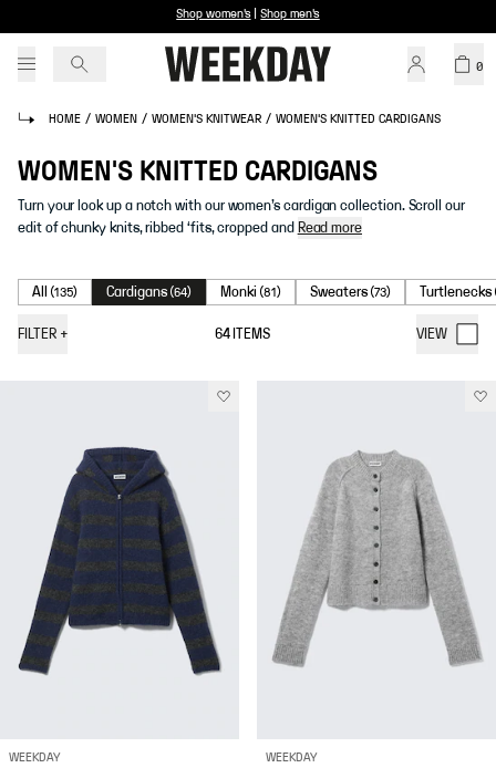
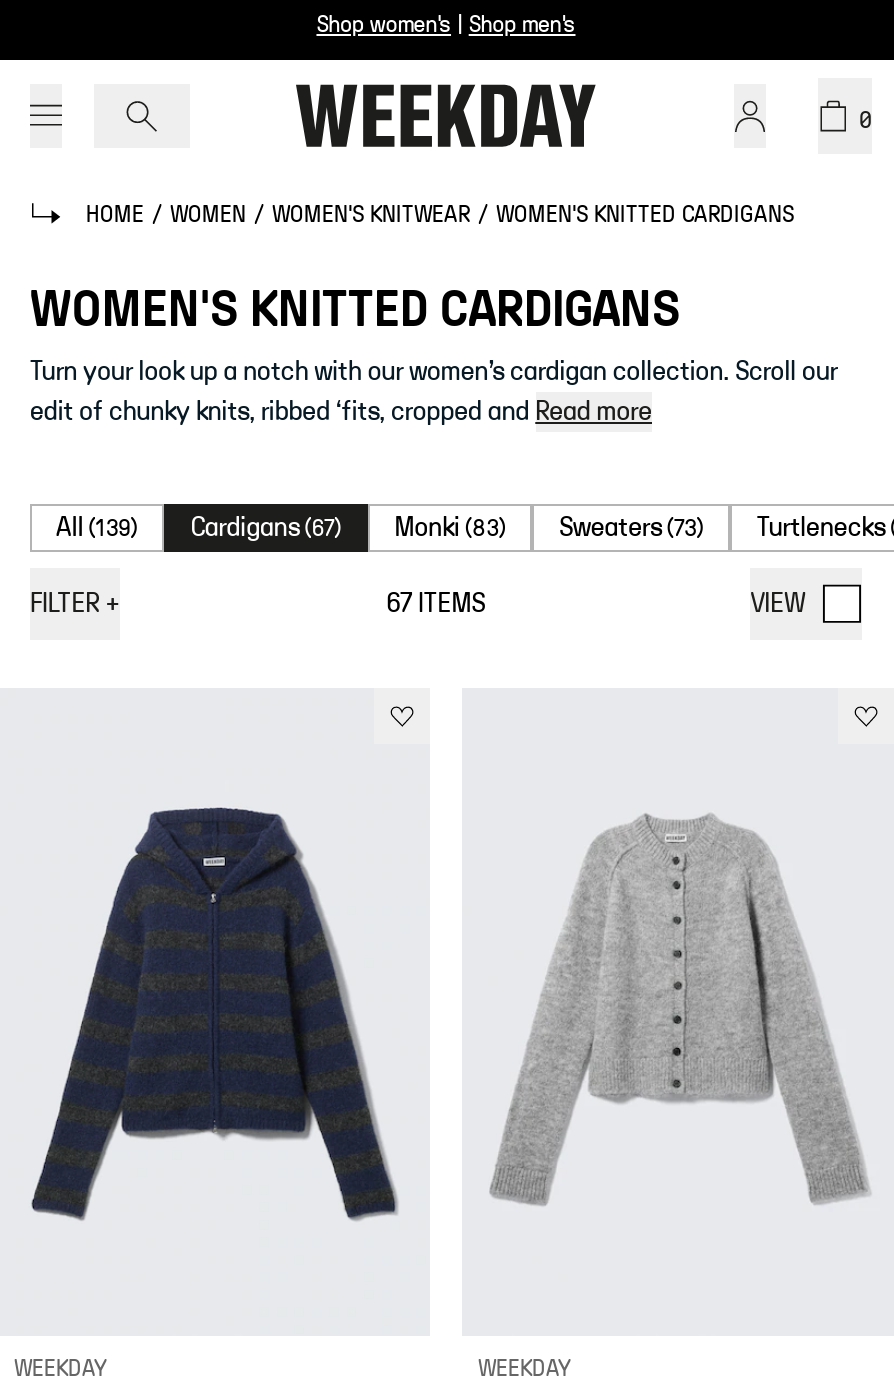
- All (135)
+ All (139)

- Cardigans (64)
+ Cardigans (67)

- Monki (81)
+ Monki (83)

- 64 ITEMS
+ 67 ITEMS
